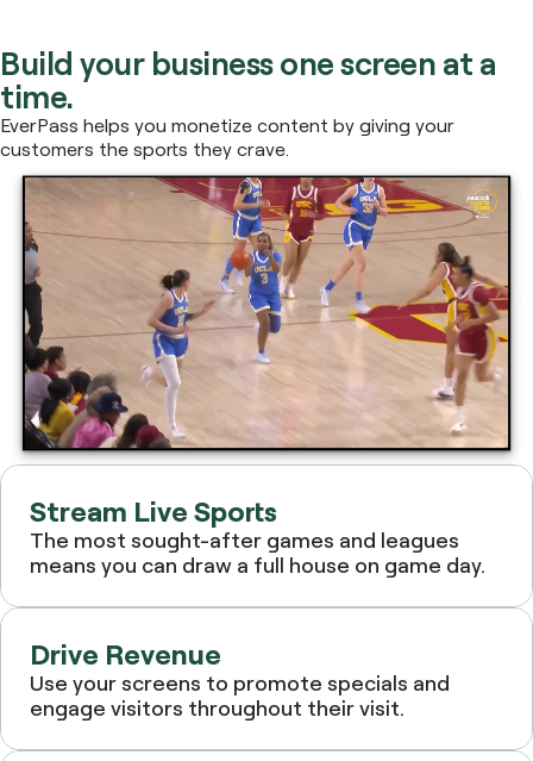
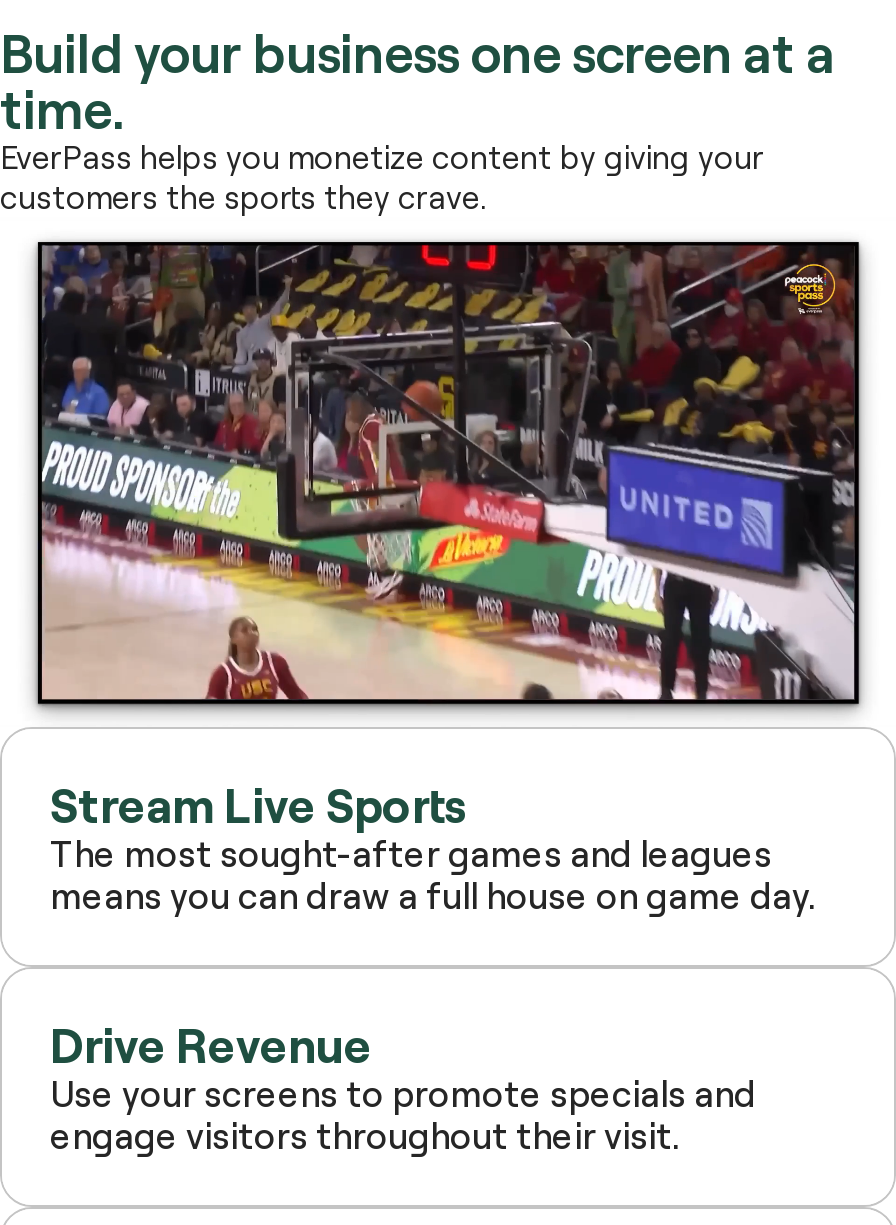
- [image]
+ [image]
